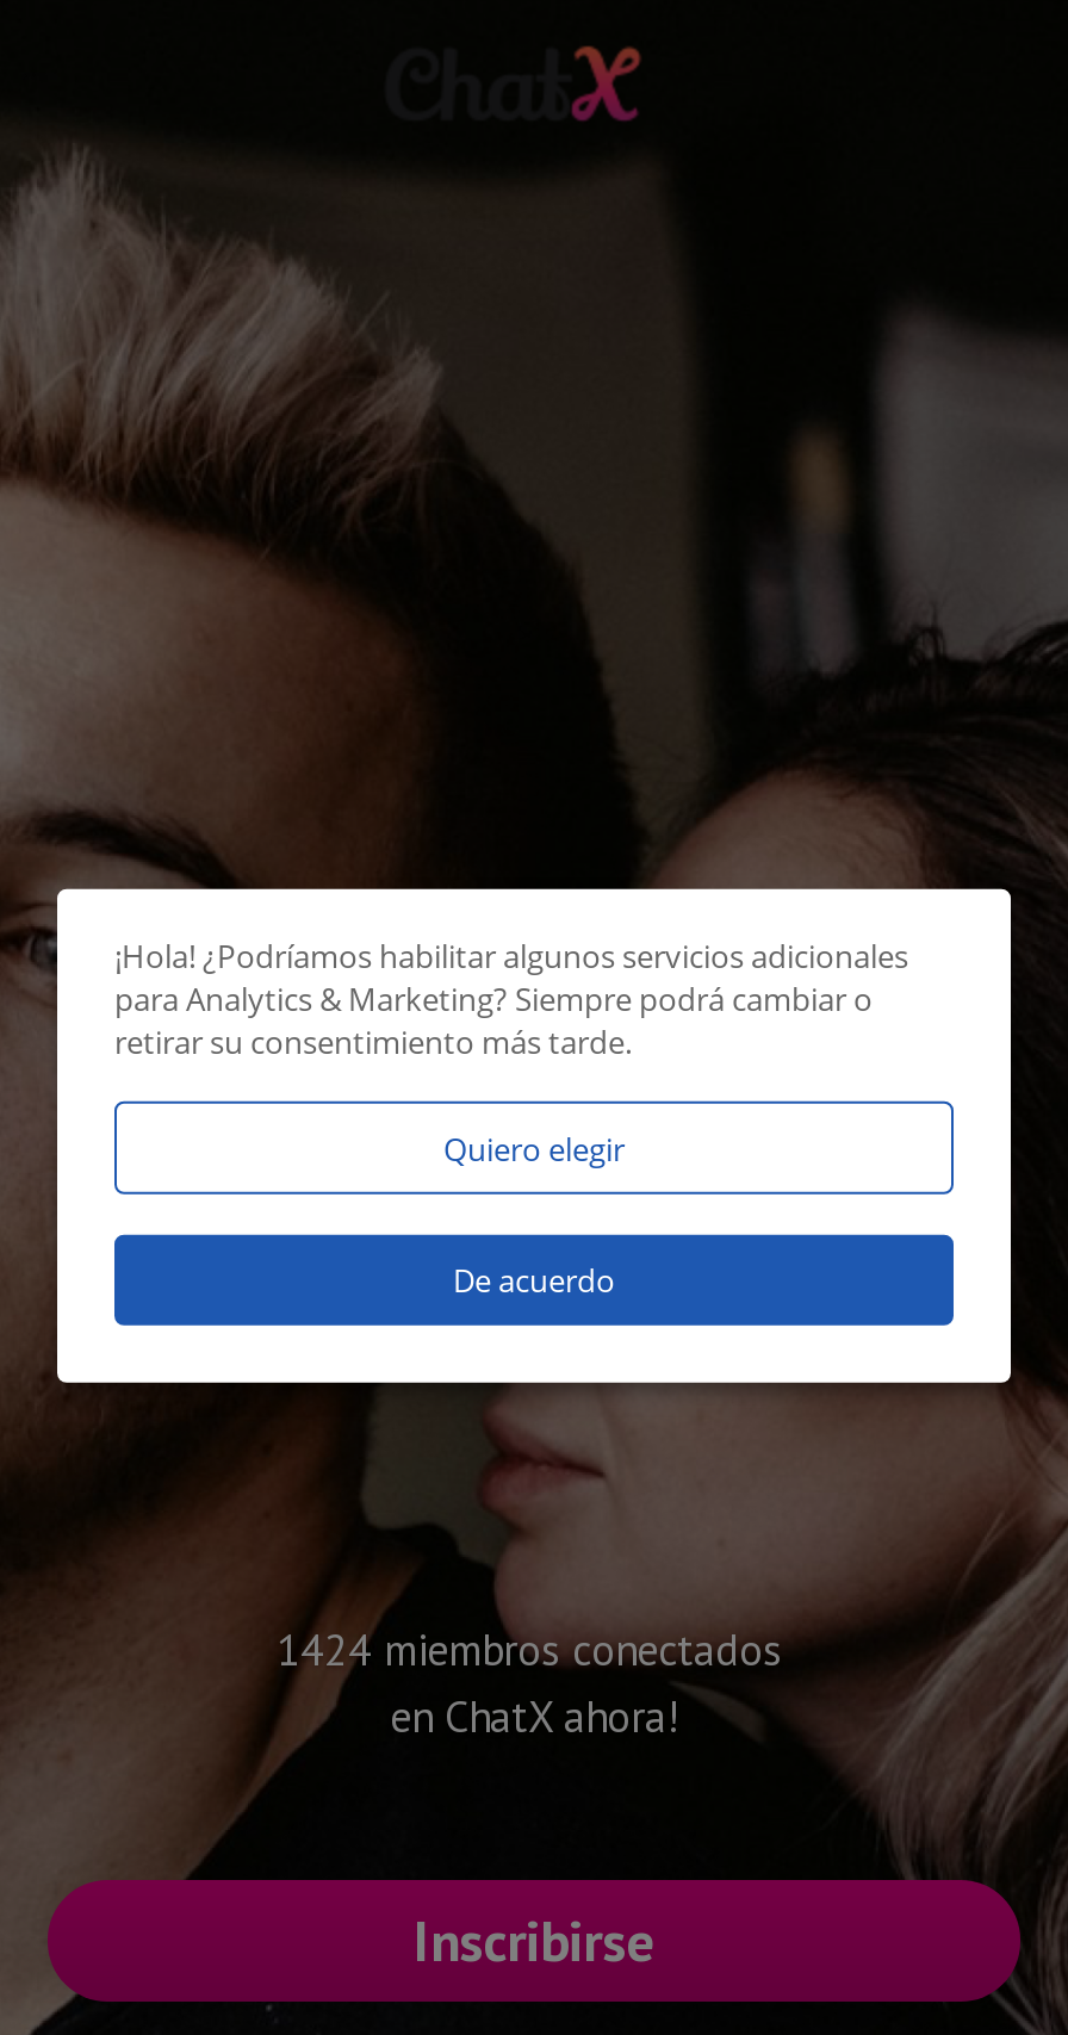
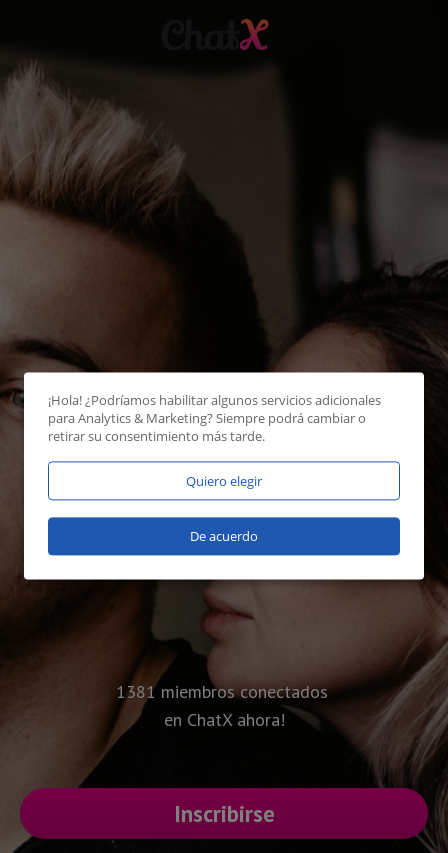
- 1424 miembros conectados
+ 1381 miembros conectados
